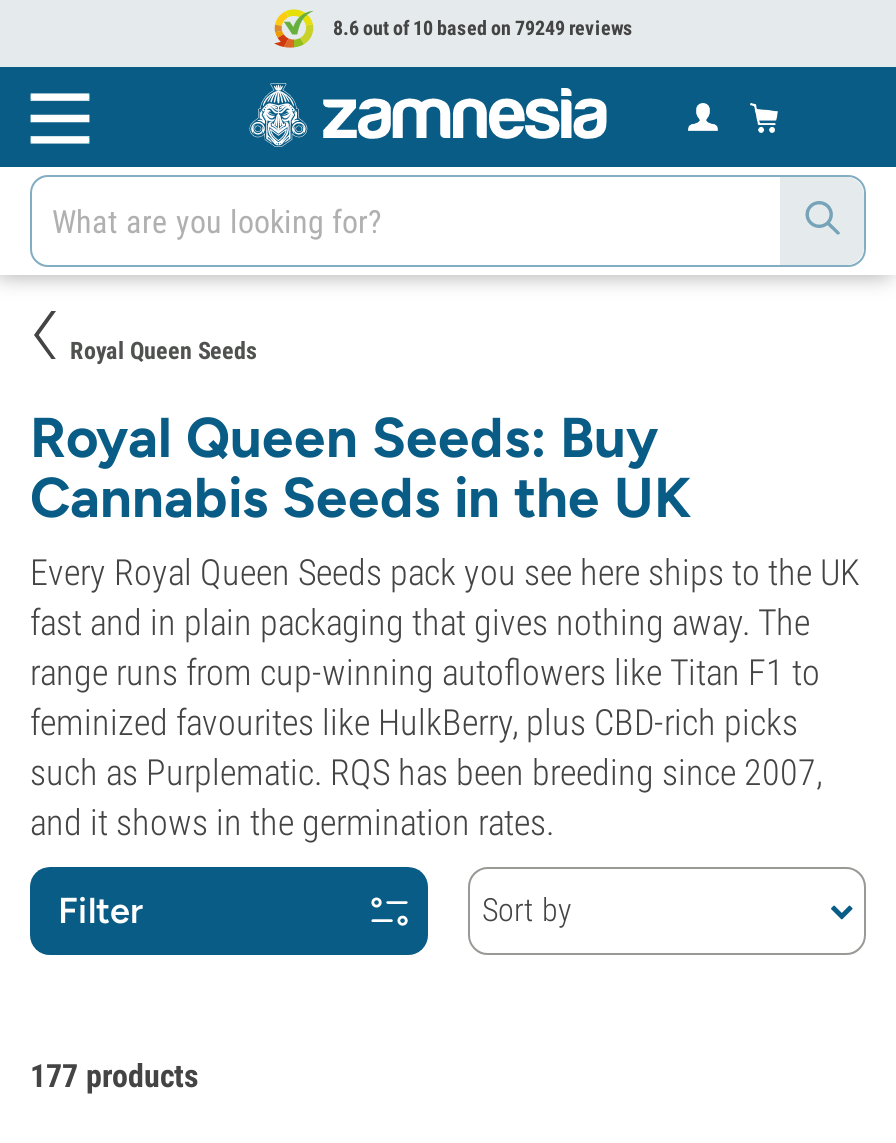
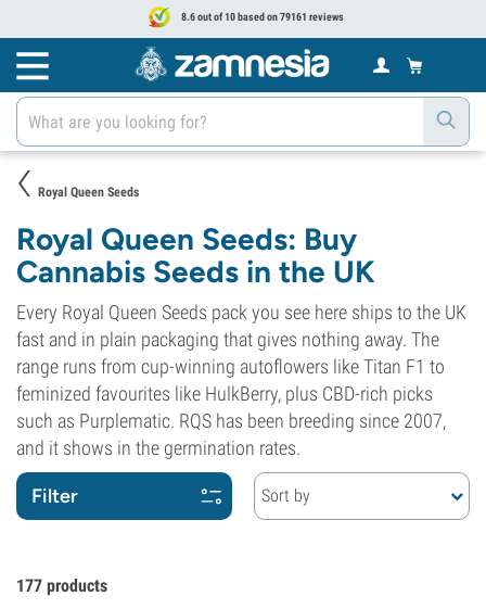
- 8.6 out of 10 based on 79249 reviews
+ 8.6 out of 10 based on 79161 reviews
